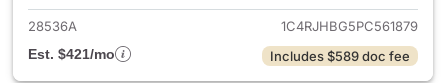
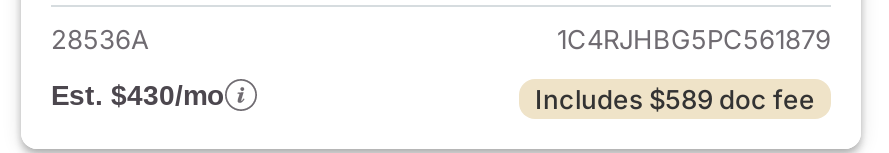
- Est. $421/mo
+ Est. $430/mo
